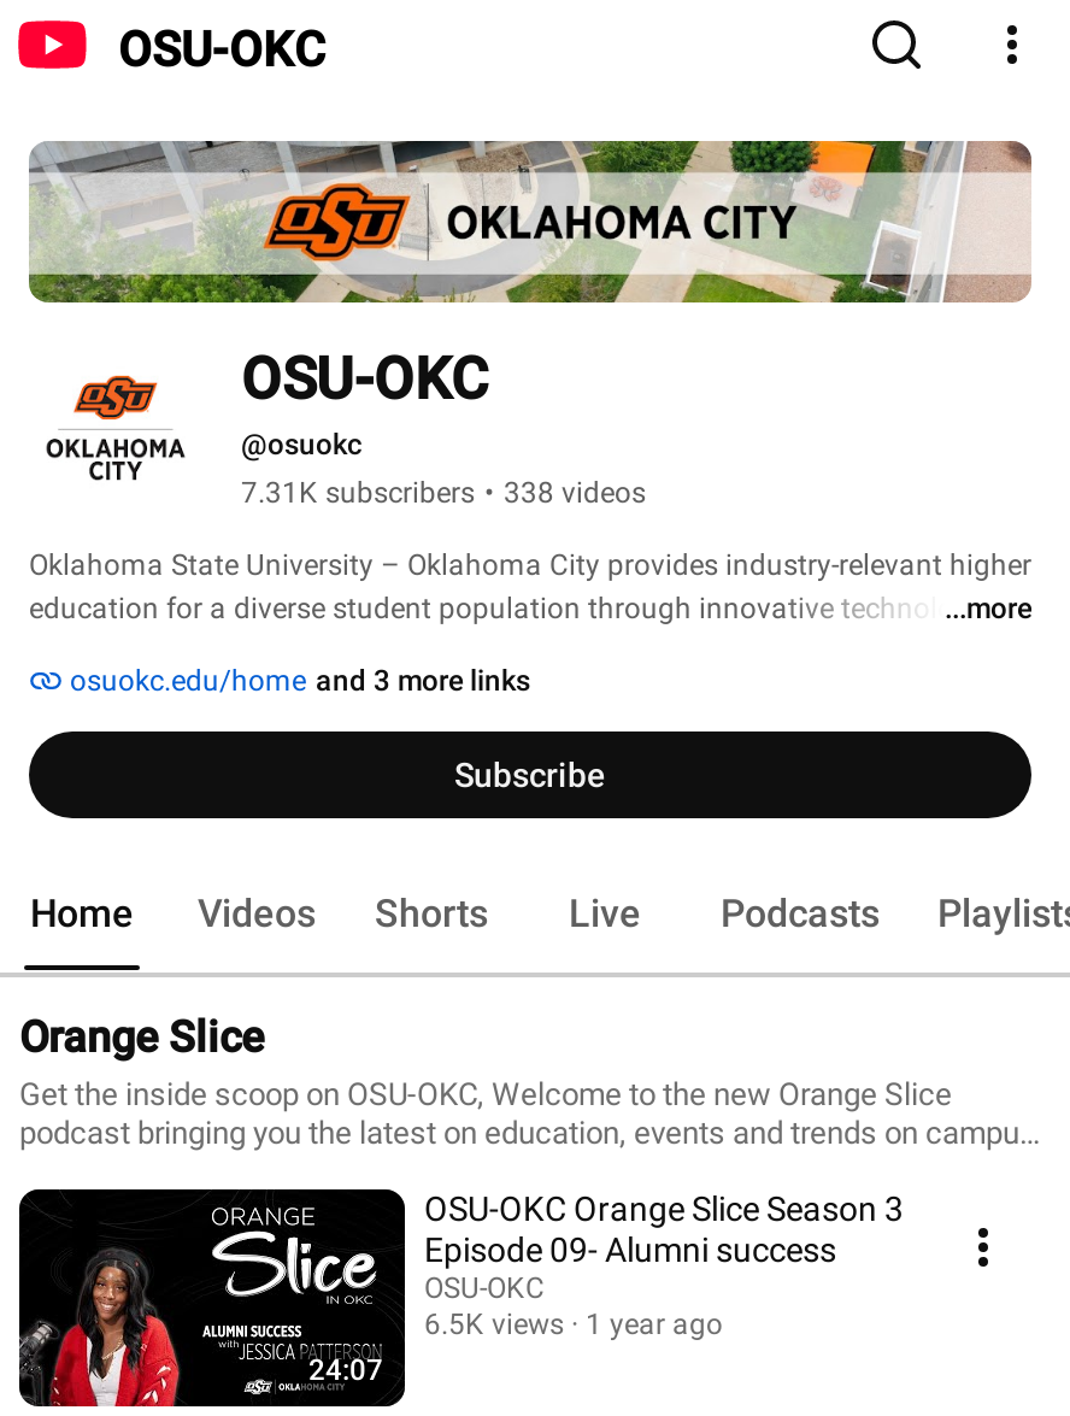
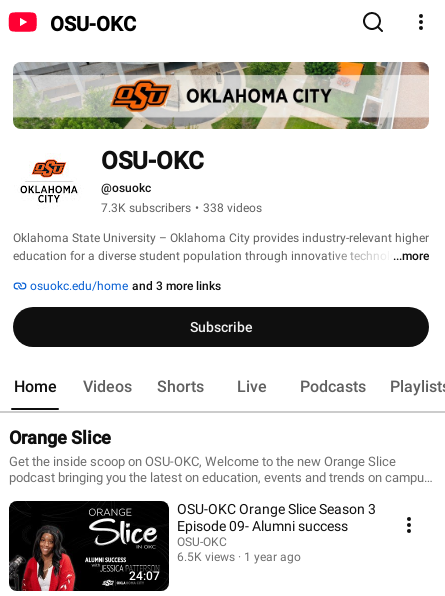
- 7.31K subscribers • 338 videos
+ 7.3K subscribers • 338 videos
